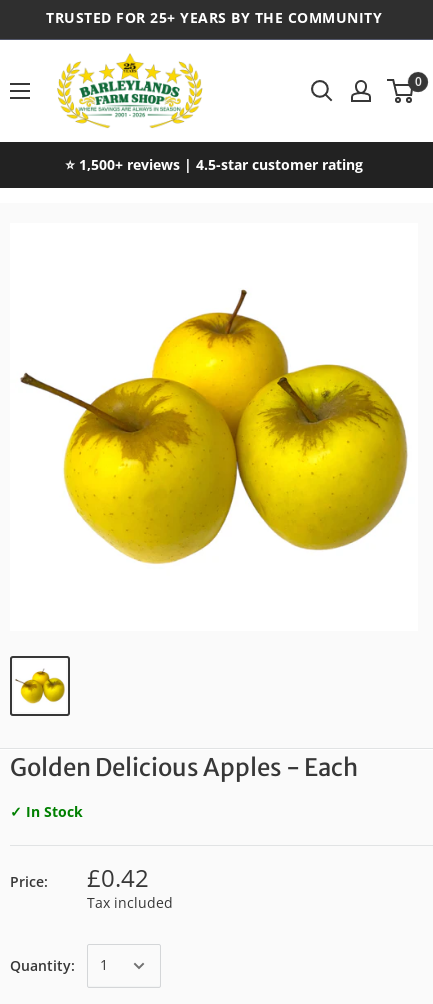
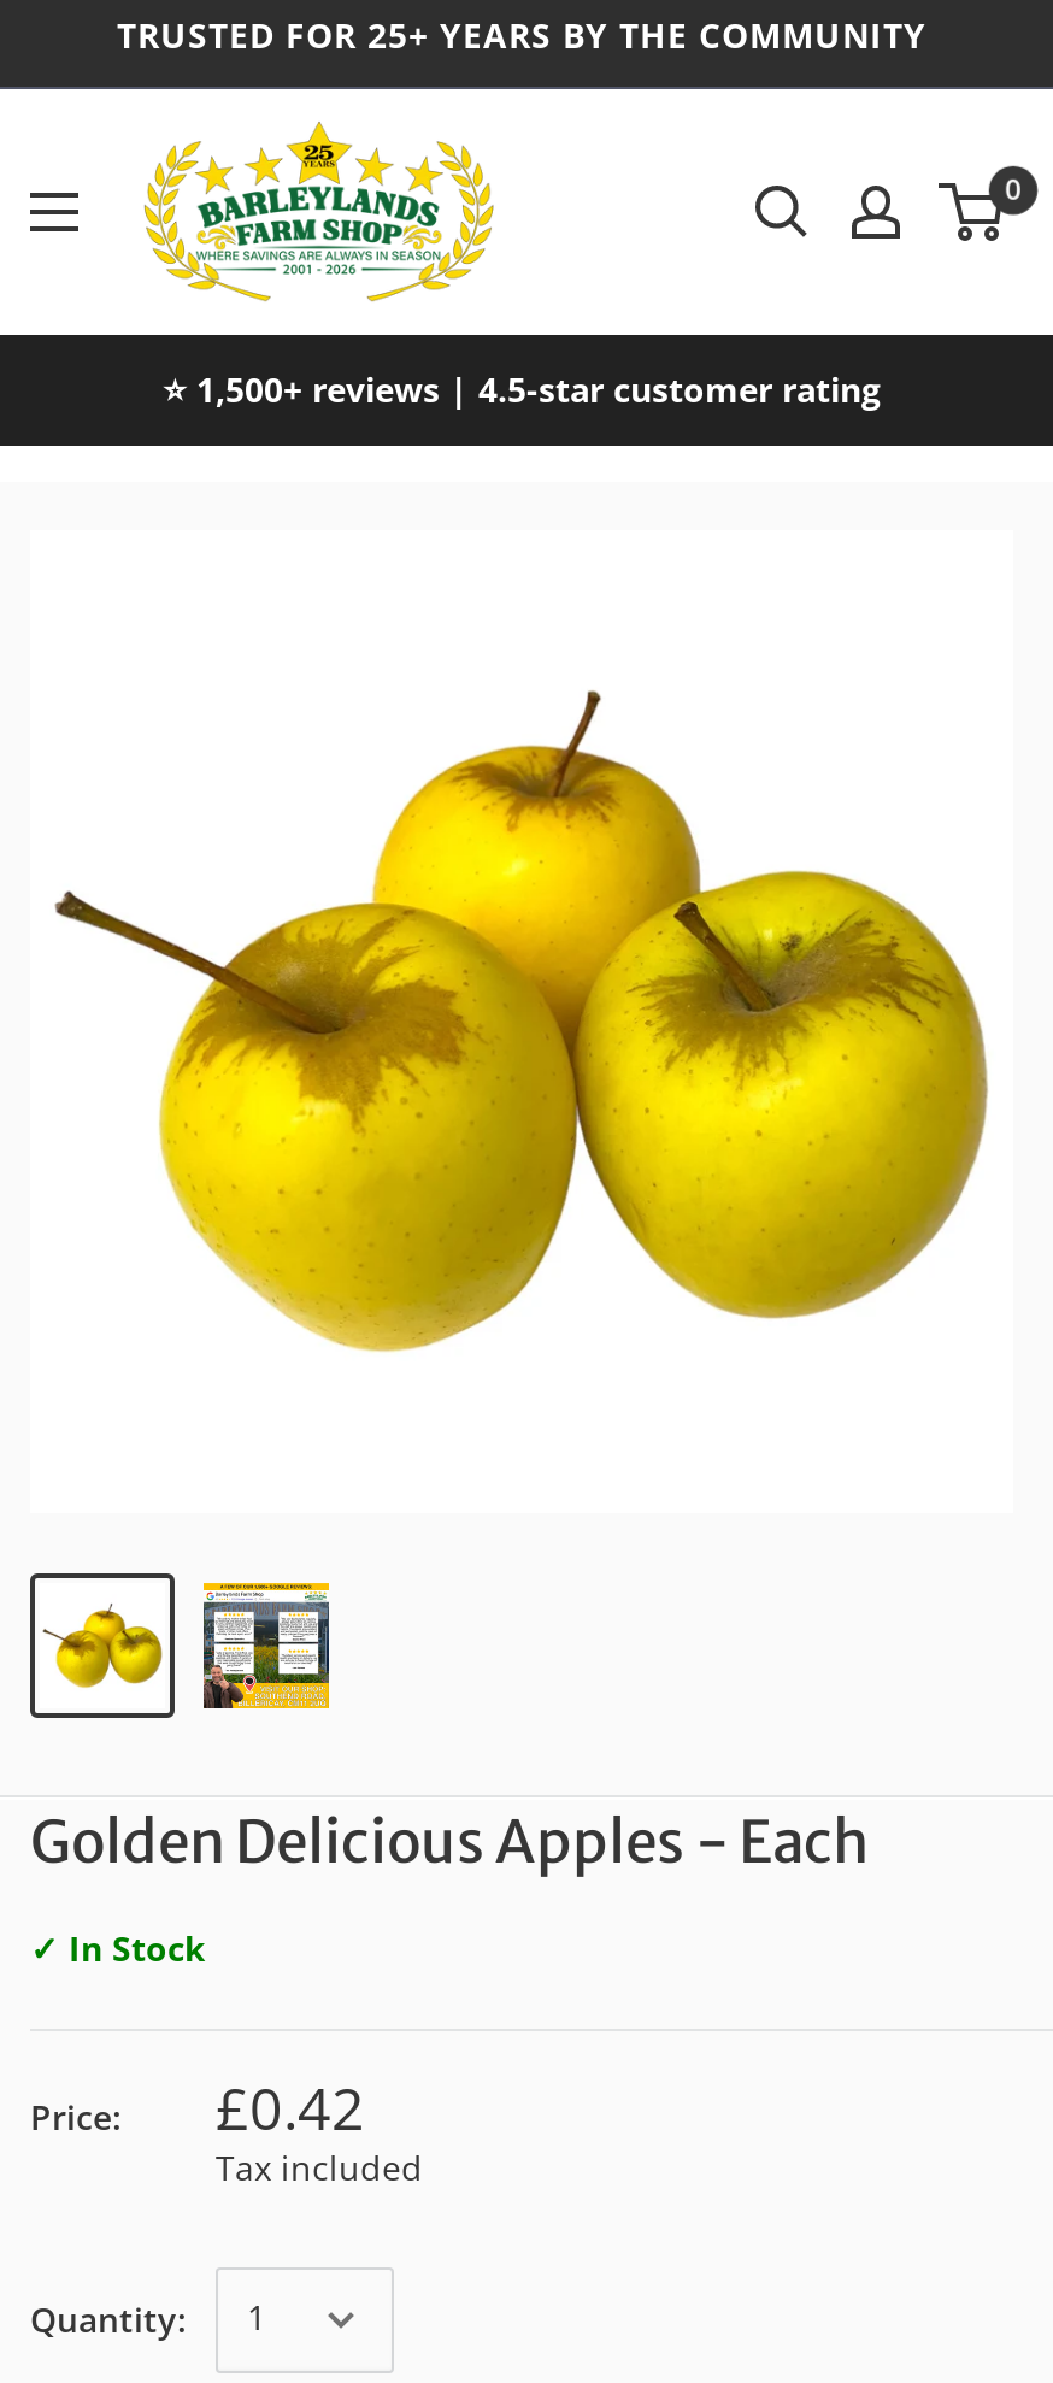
+ [image]
